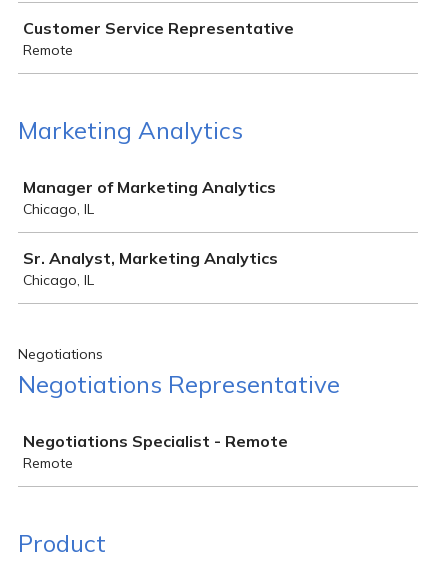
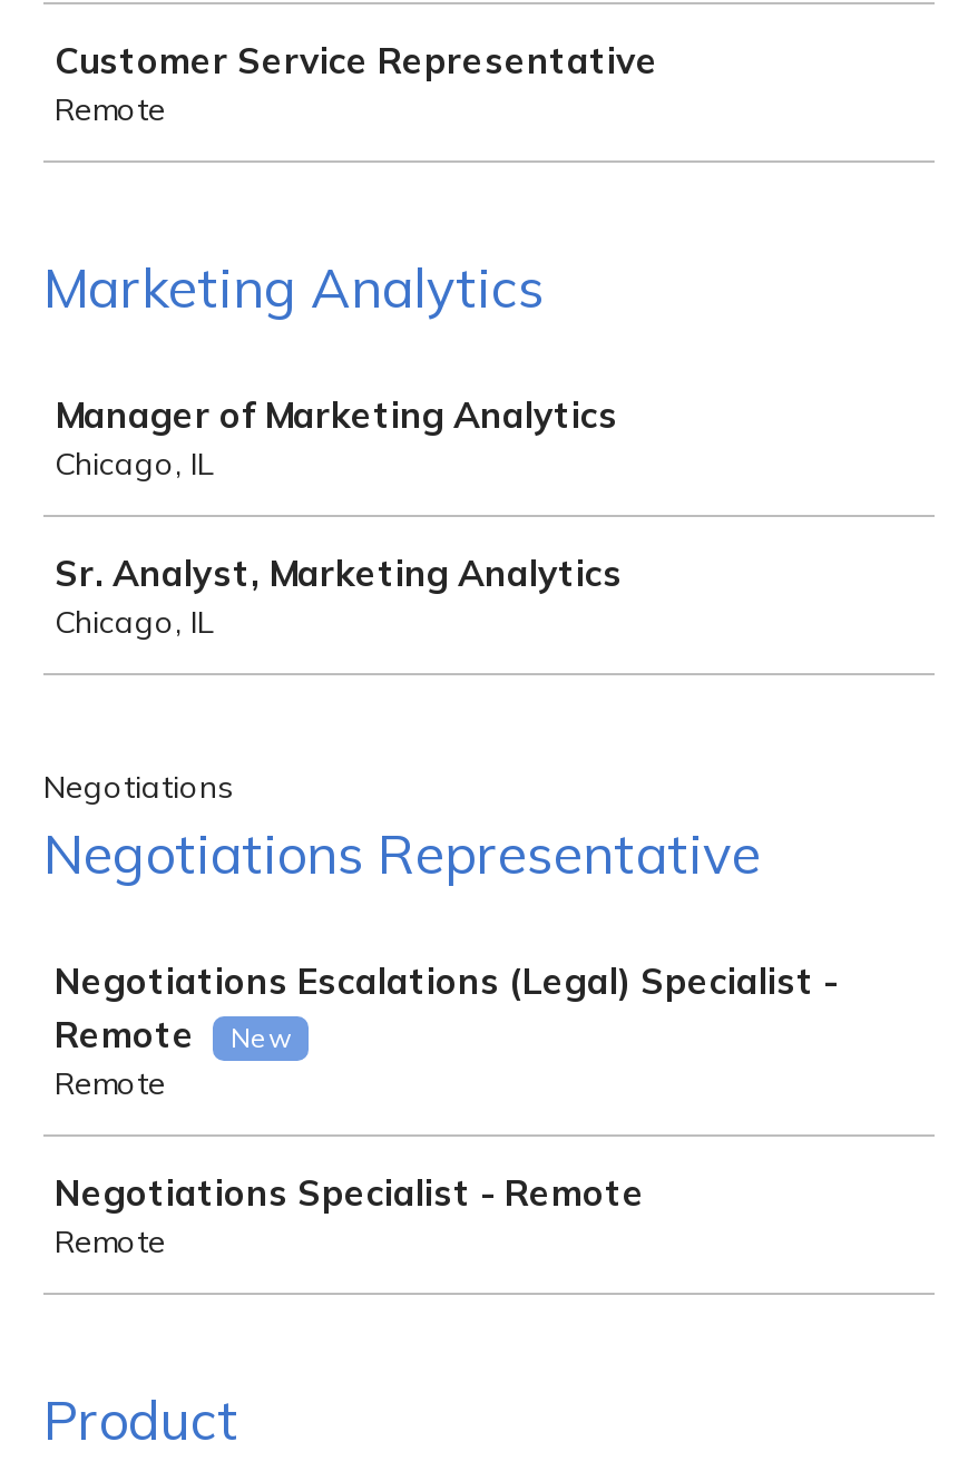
+ Negotiations Escalations (Legal) Specialist -
+ Remote
+ New
+ Remote
